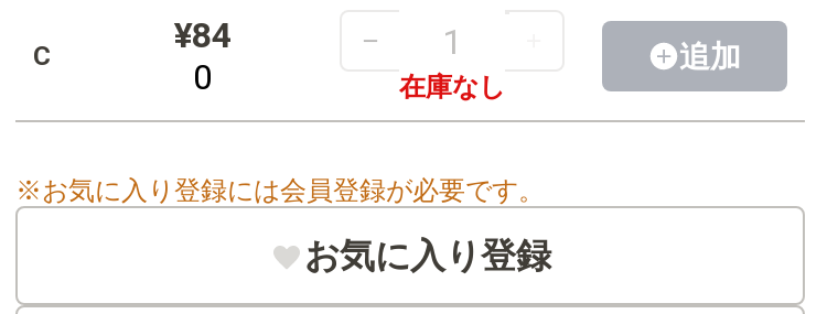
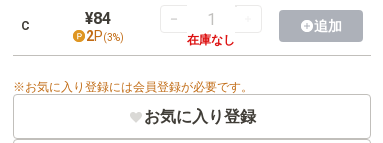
- 0
+ 2P(3%)
